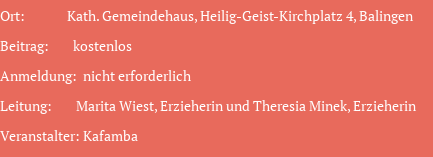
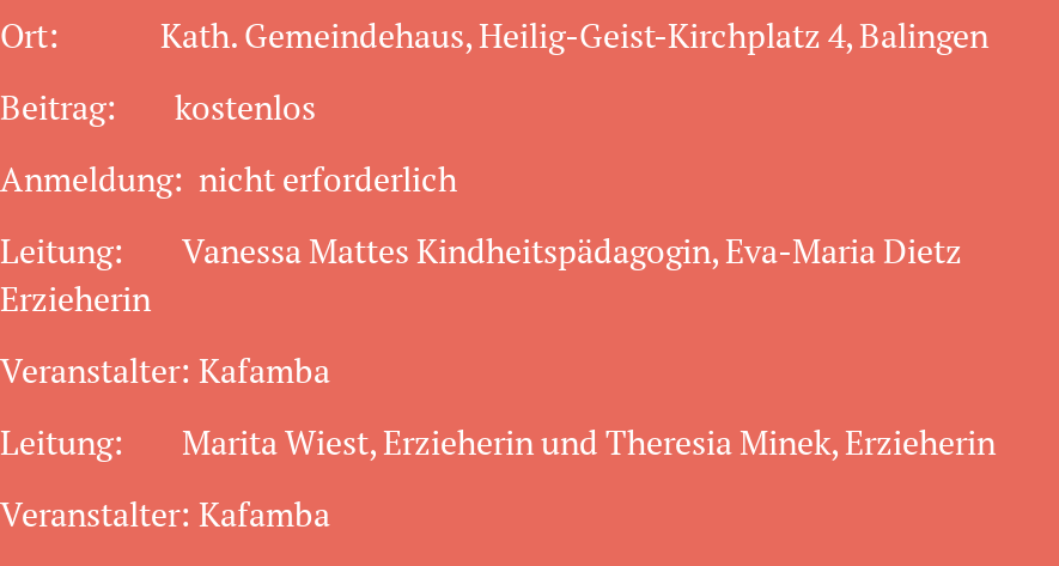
+ Leitung: Vanessa Mattes Kindheitspädagogin, Eva-Maria Dietz
+ Erzieherin
+ Veranstalter: Kafamba
